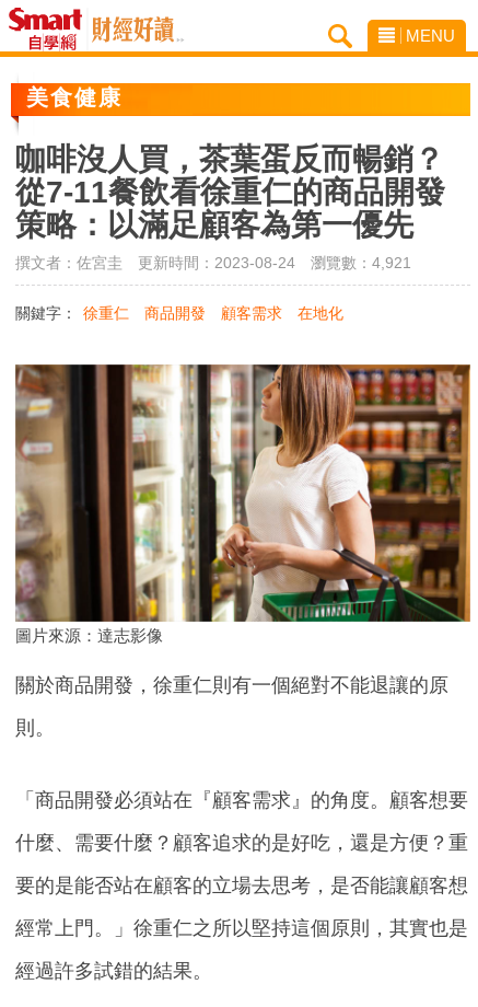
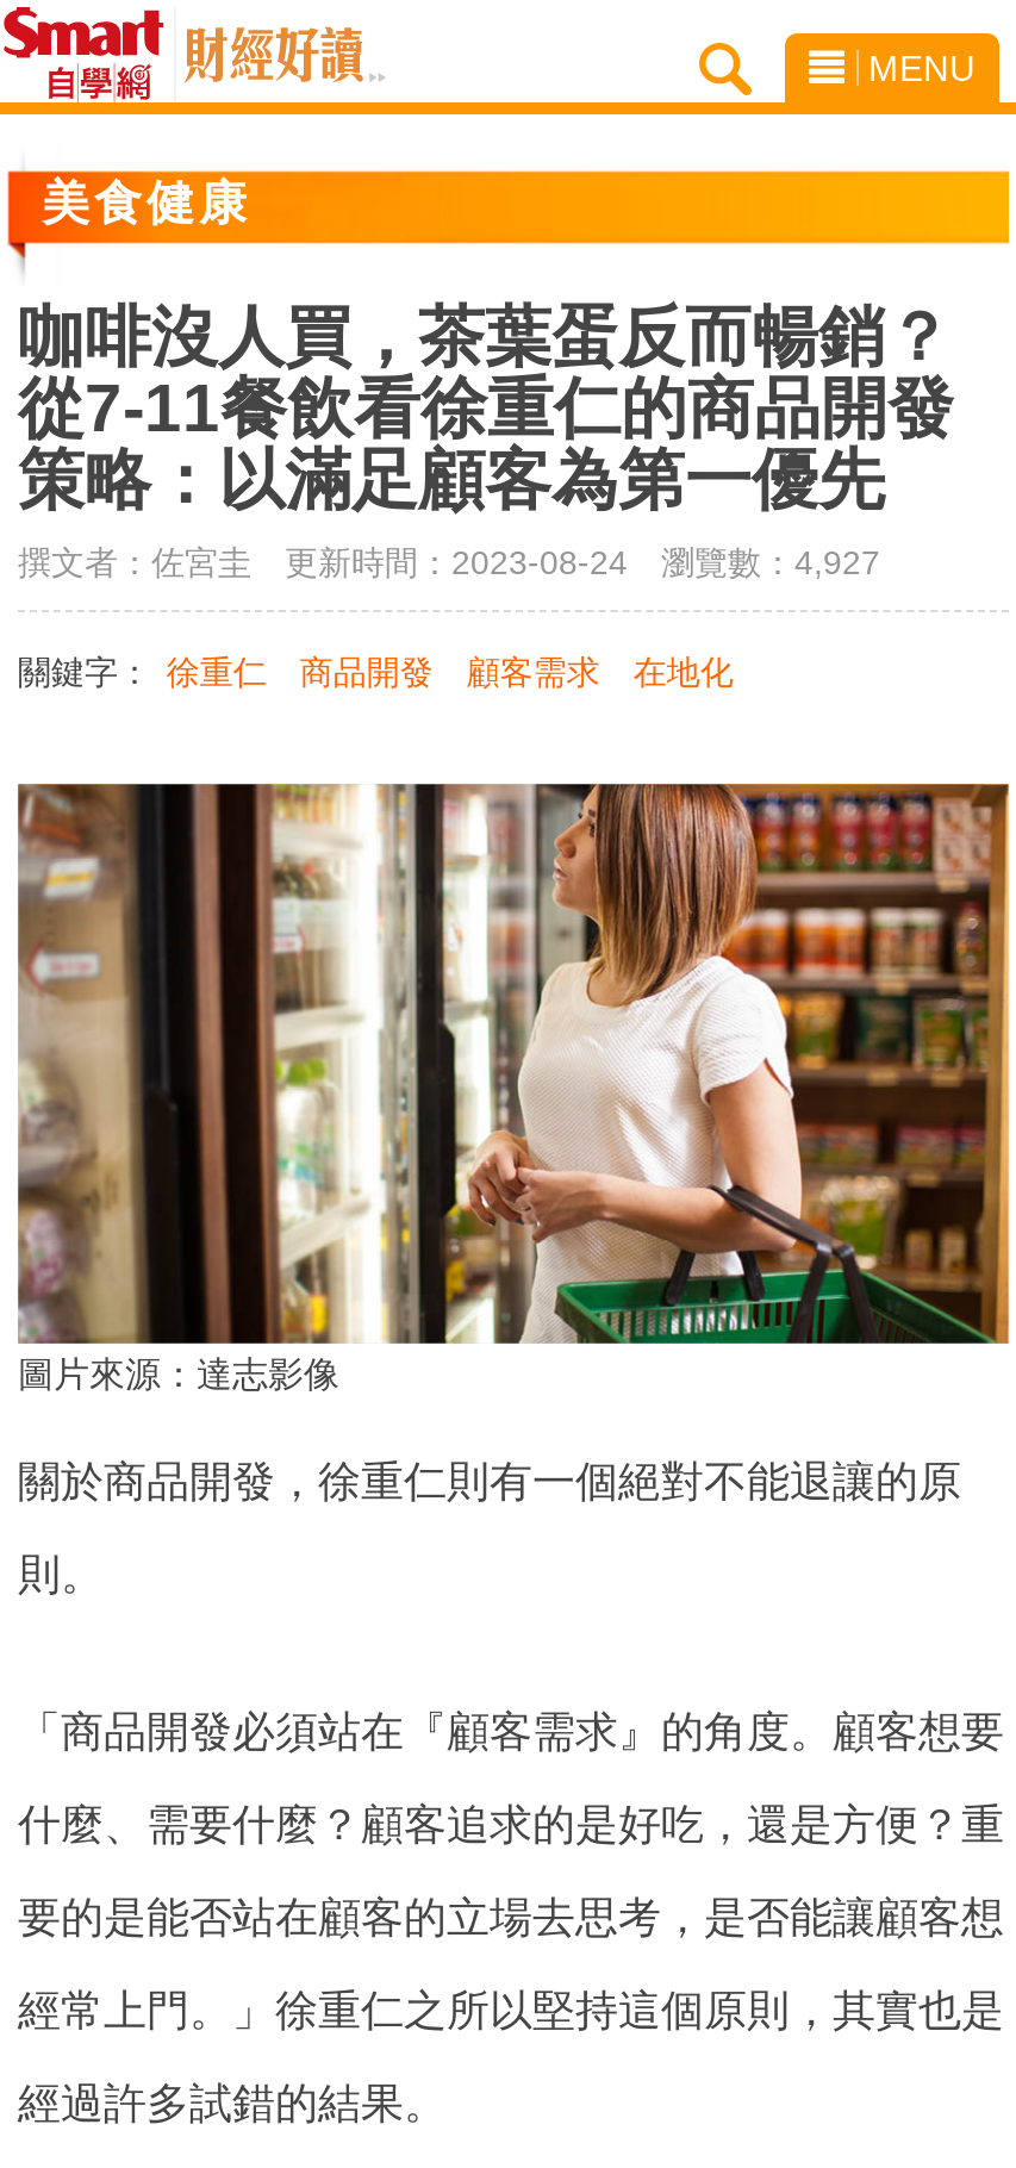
- 撰文者：佐宮圭 更新時間：2023-08-24 瀏覽數：4,921
+ 撰文者：佐宮圭 更新時間：2023-08-24 瀏覽數：4,927
